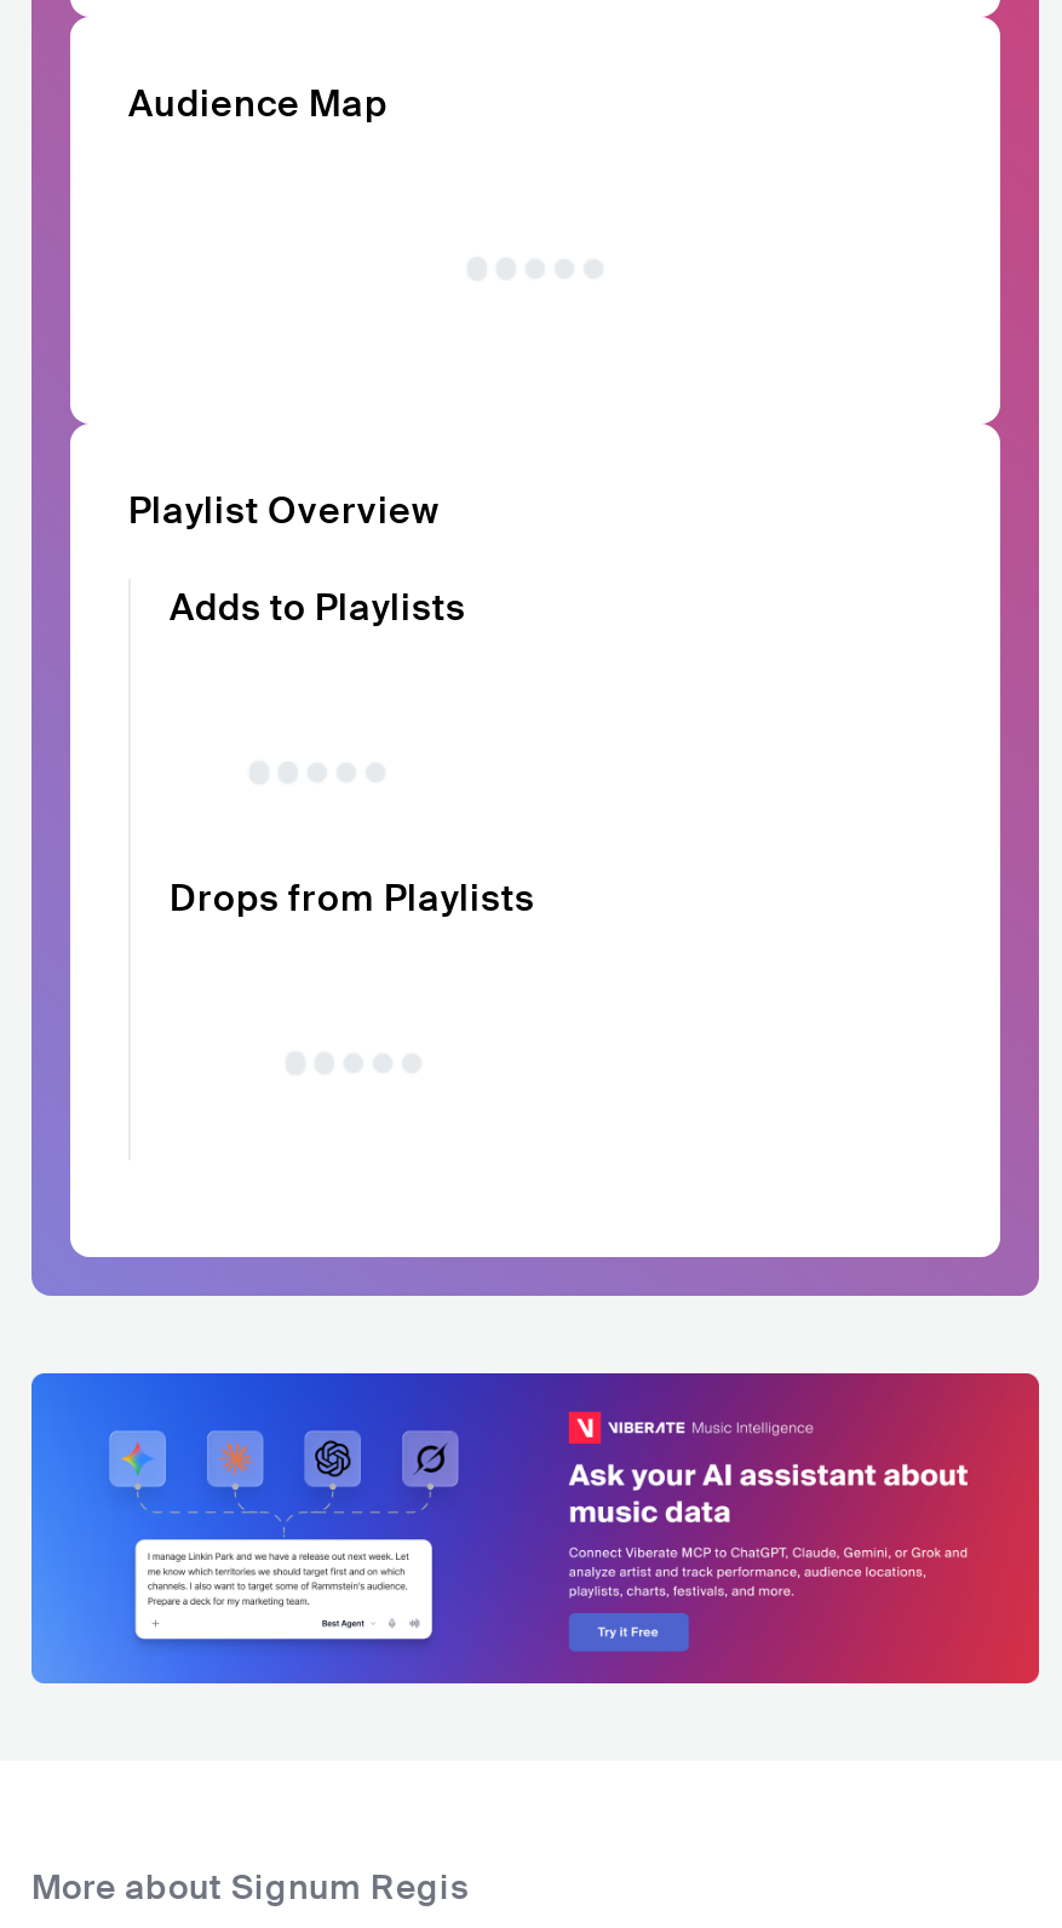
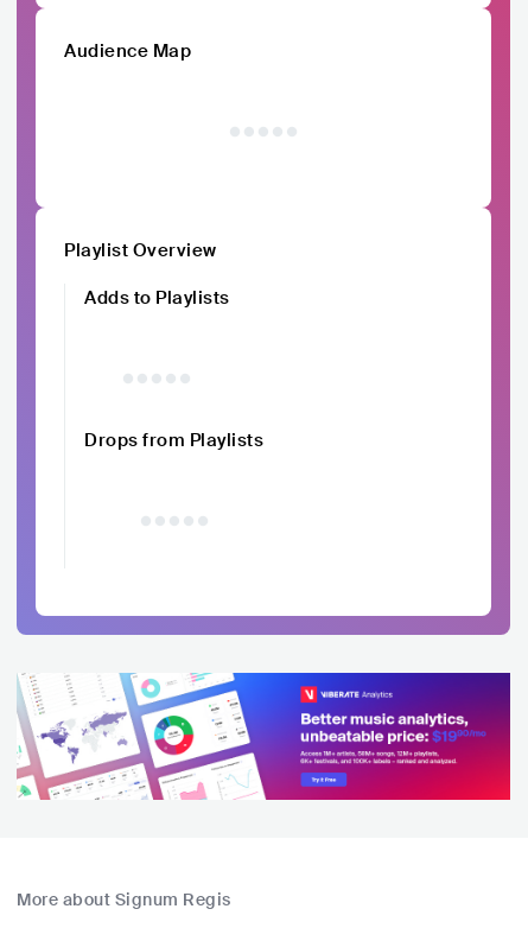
- [image]
+ [image]
